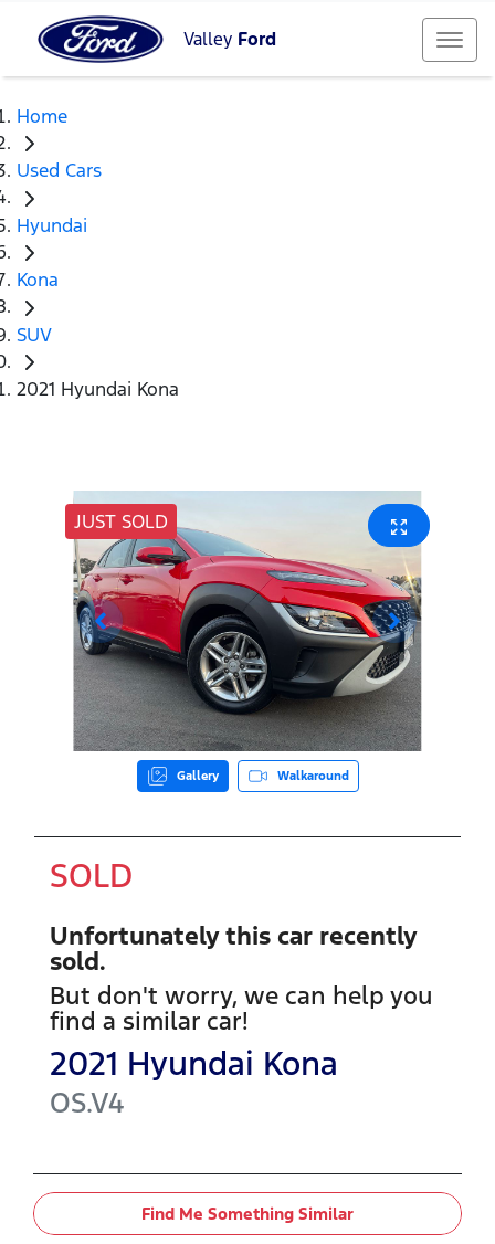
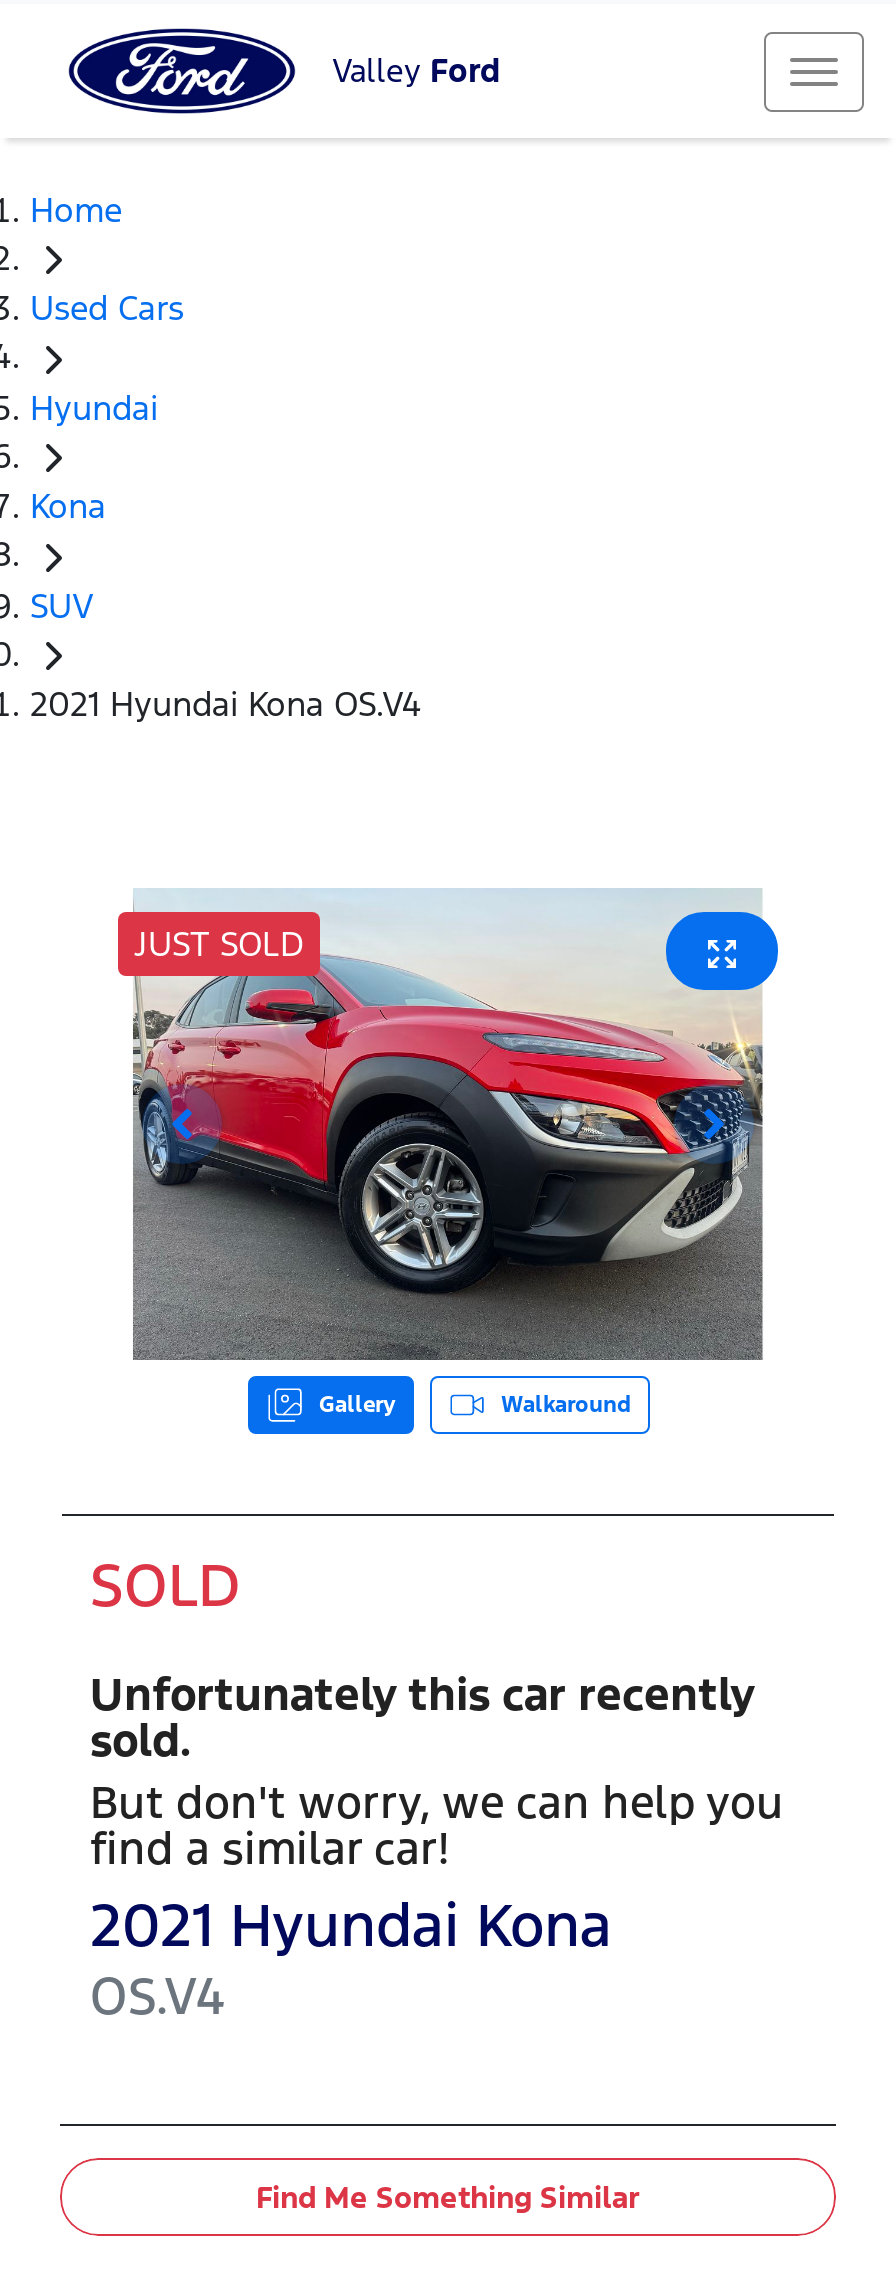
- 2021 Hyundai Kona
+ 2021 Hyundai Kona OS.V4
